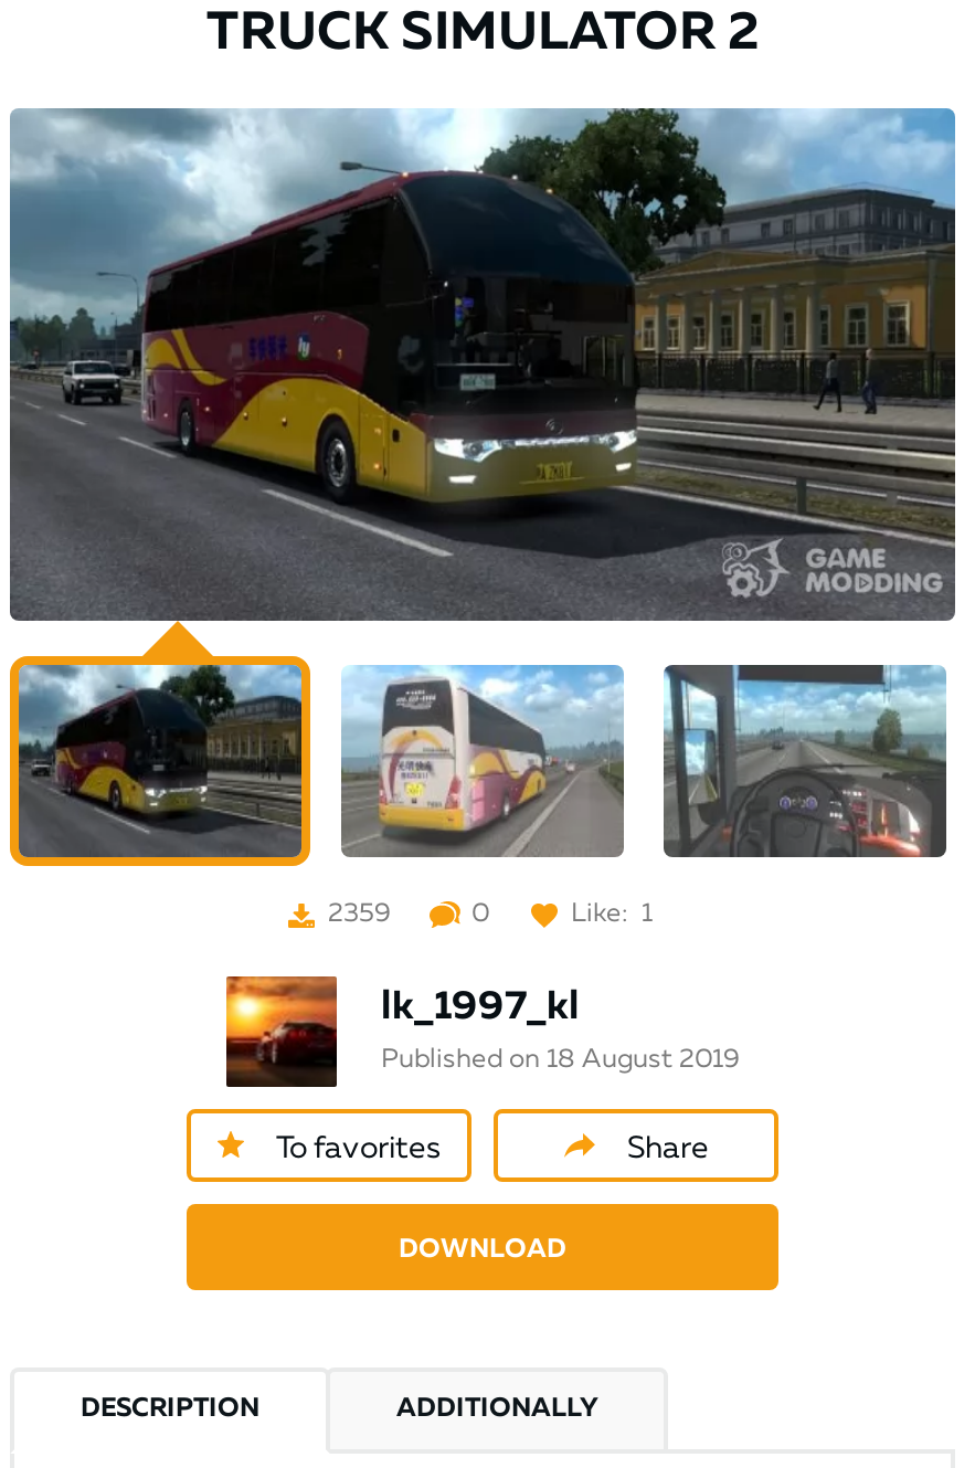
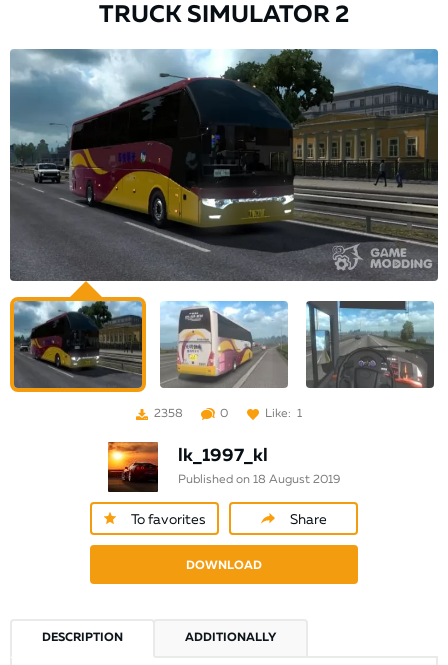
- 2359
+ 2358
